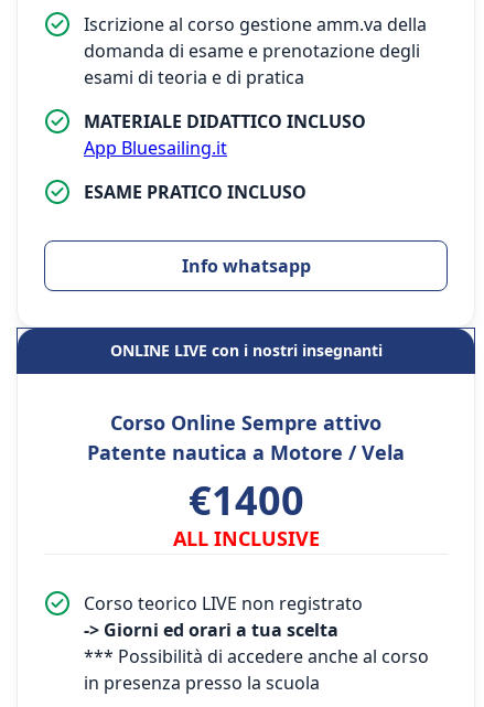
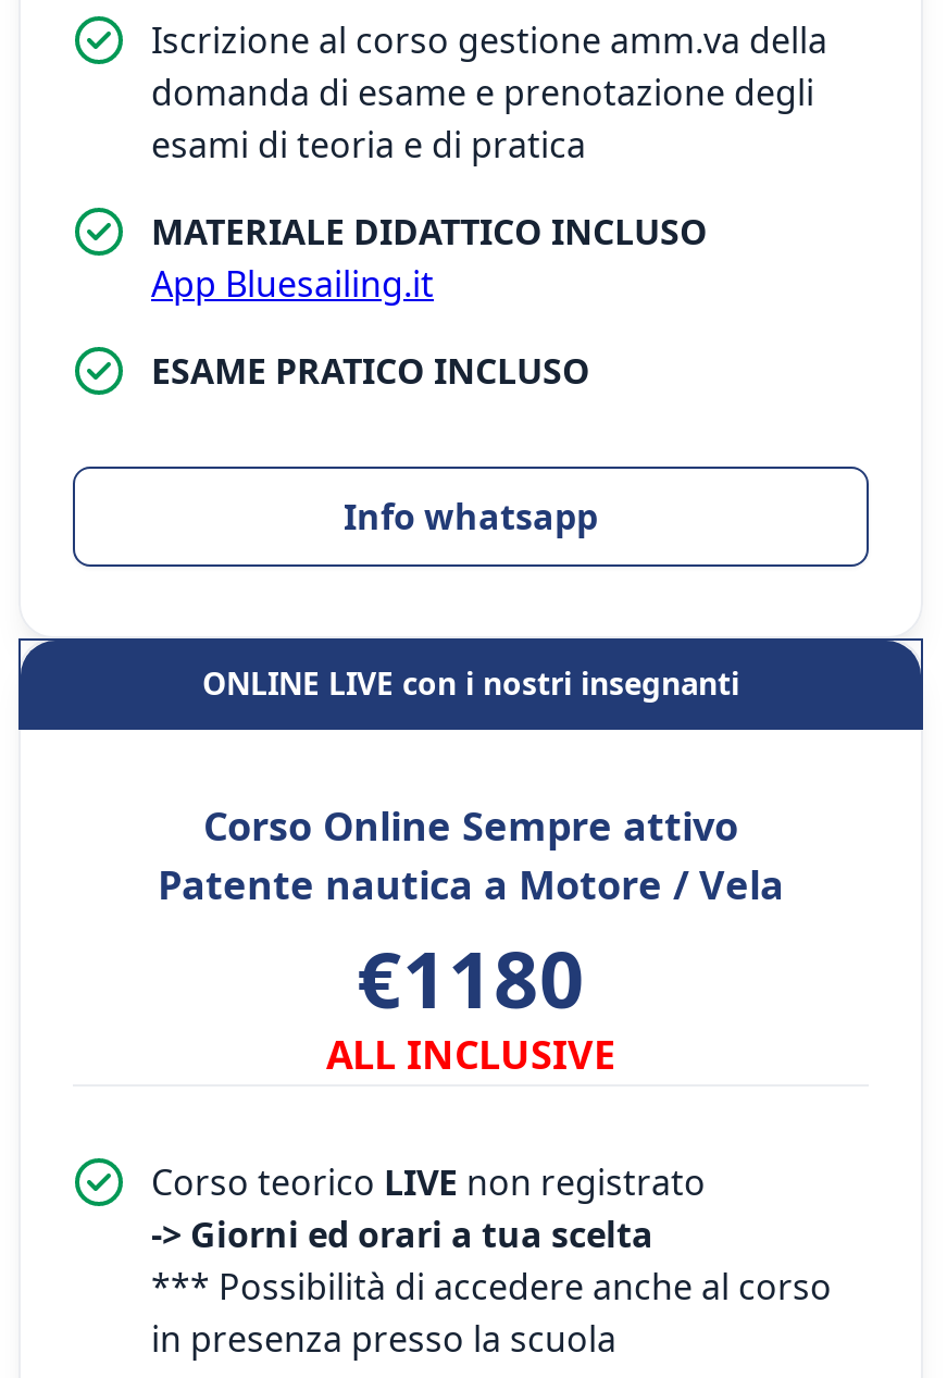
- €1400
+ €1180
